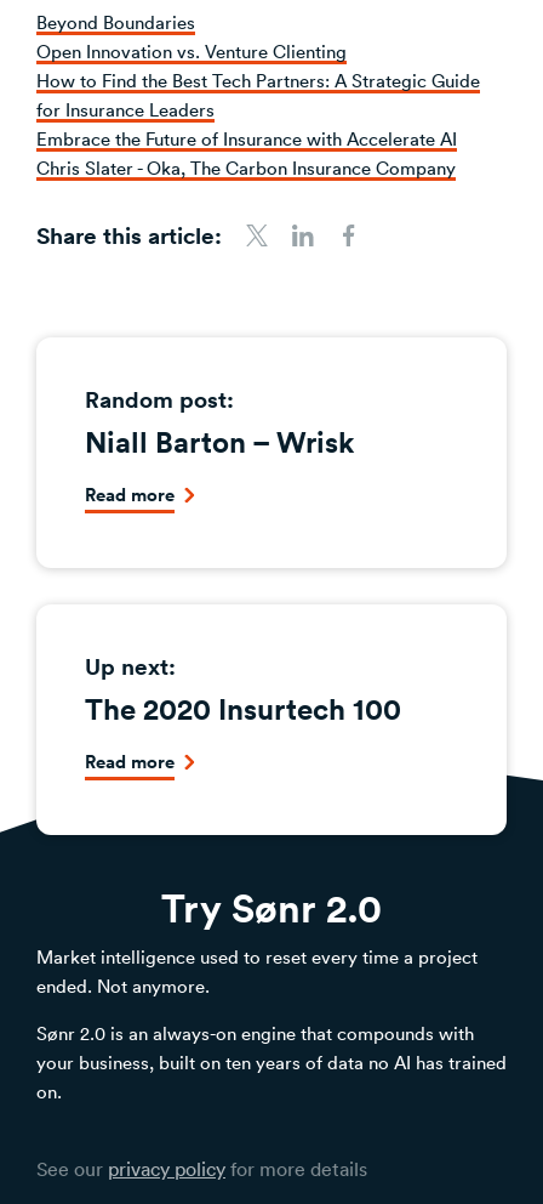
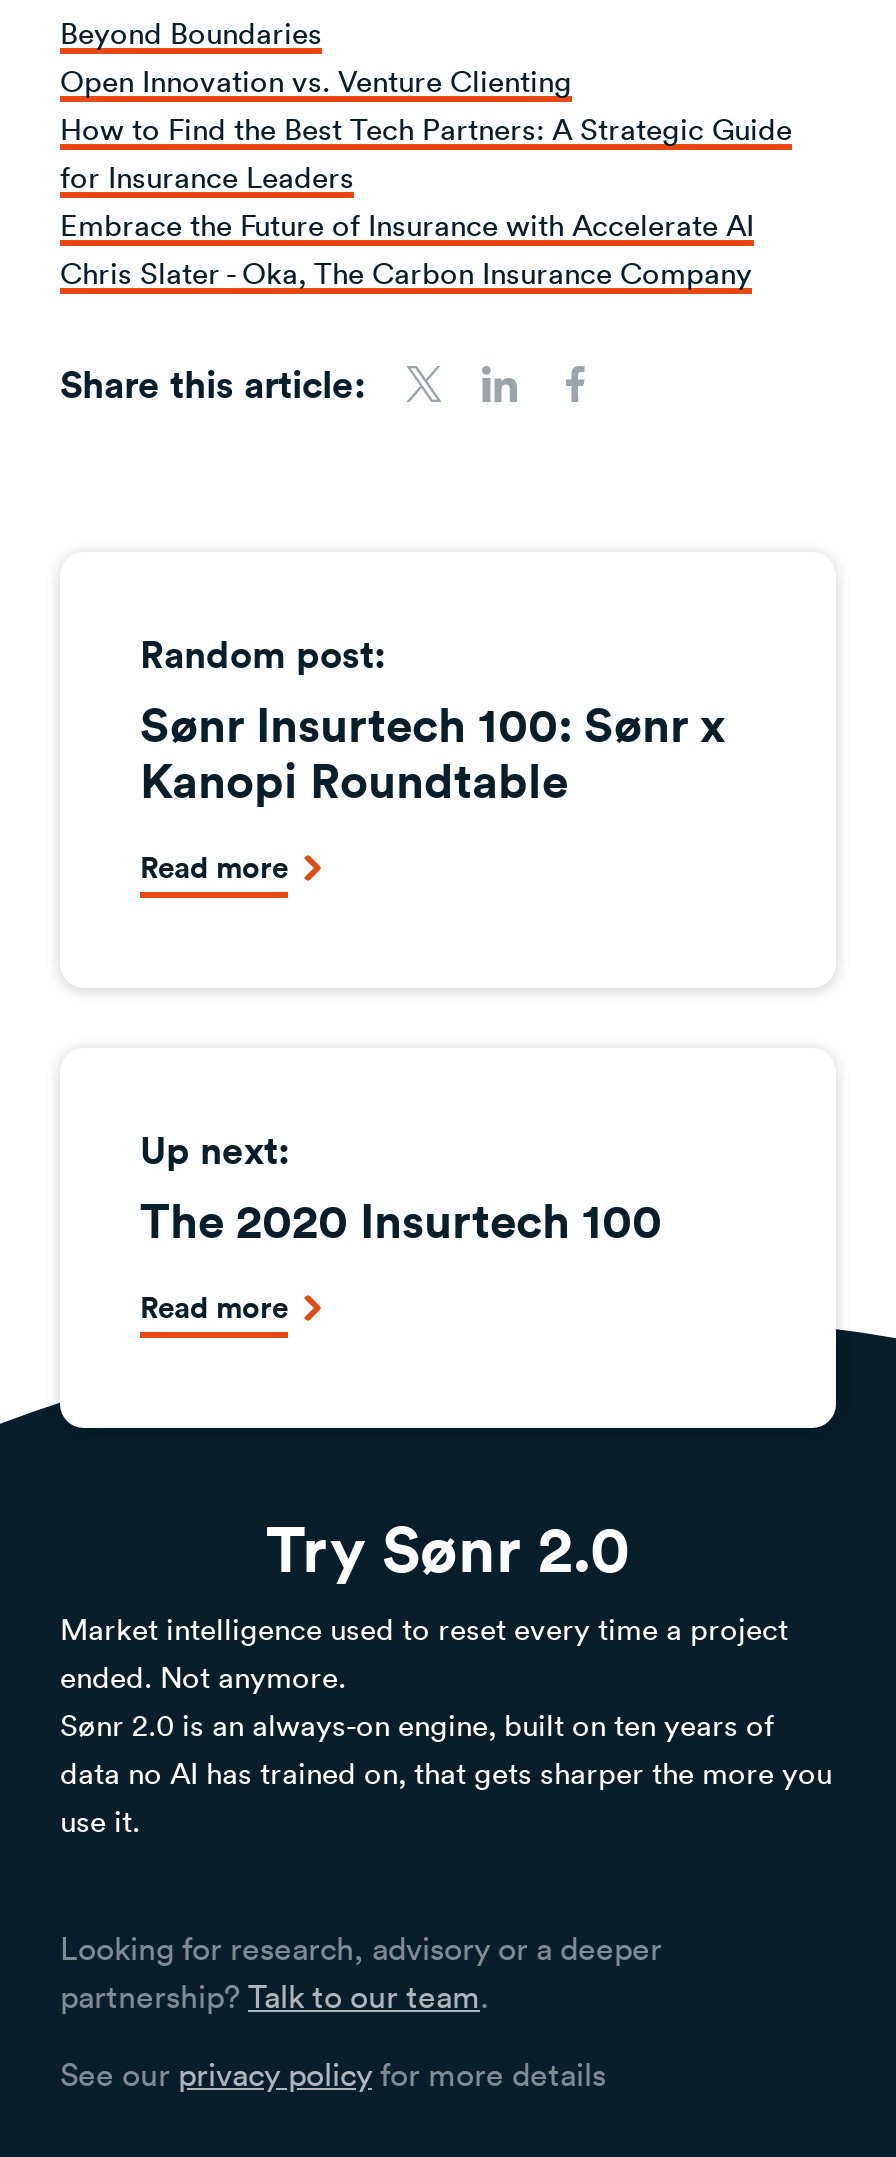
- Niall Barton – Wrisk
+ Sønr Insurtech 100: Sønr x
+ Kanopi Roundtable

- Sønr 2.0 is an always-on engine that compounds with
- your business, built on ten years of data no AI has trained
- on.
+ Sønr 2.0 is an always-on engine, built on ten years of
+ data no AI has trained on, that gets sharper the more you
+ use it.
+ Looking for research, advisory or a deeper
+ partnership? Talk to our team.
